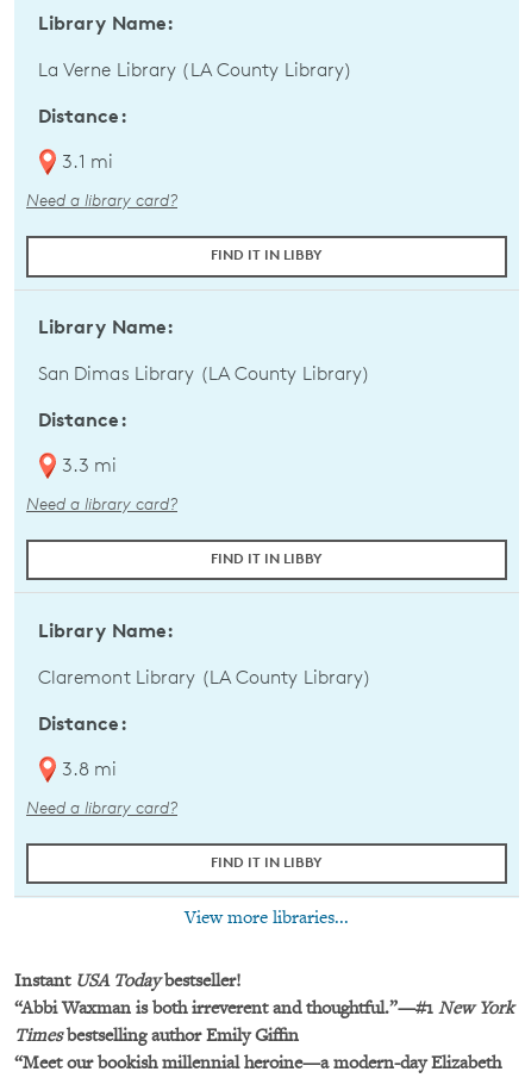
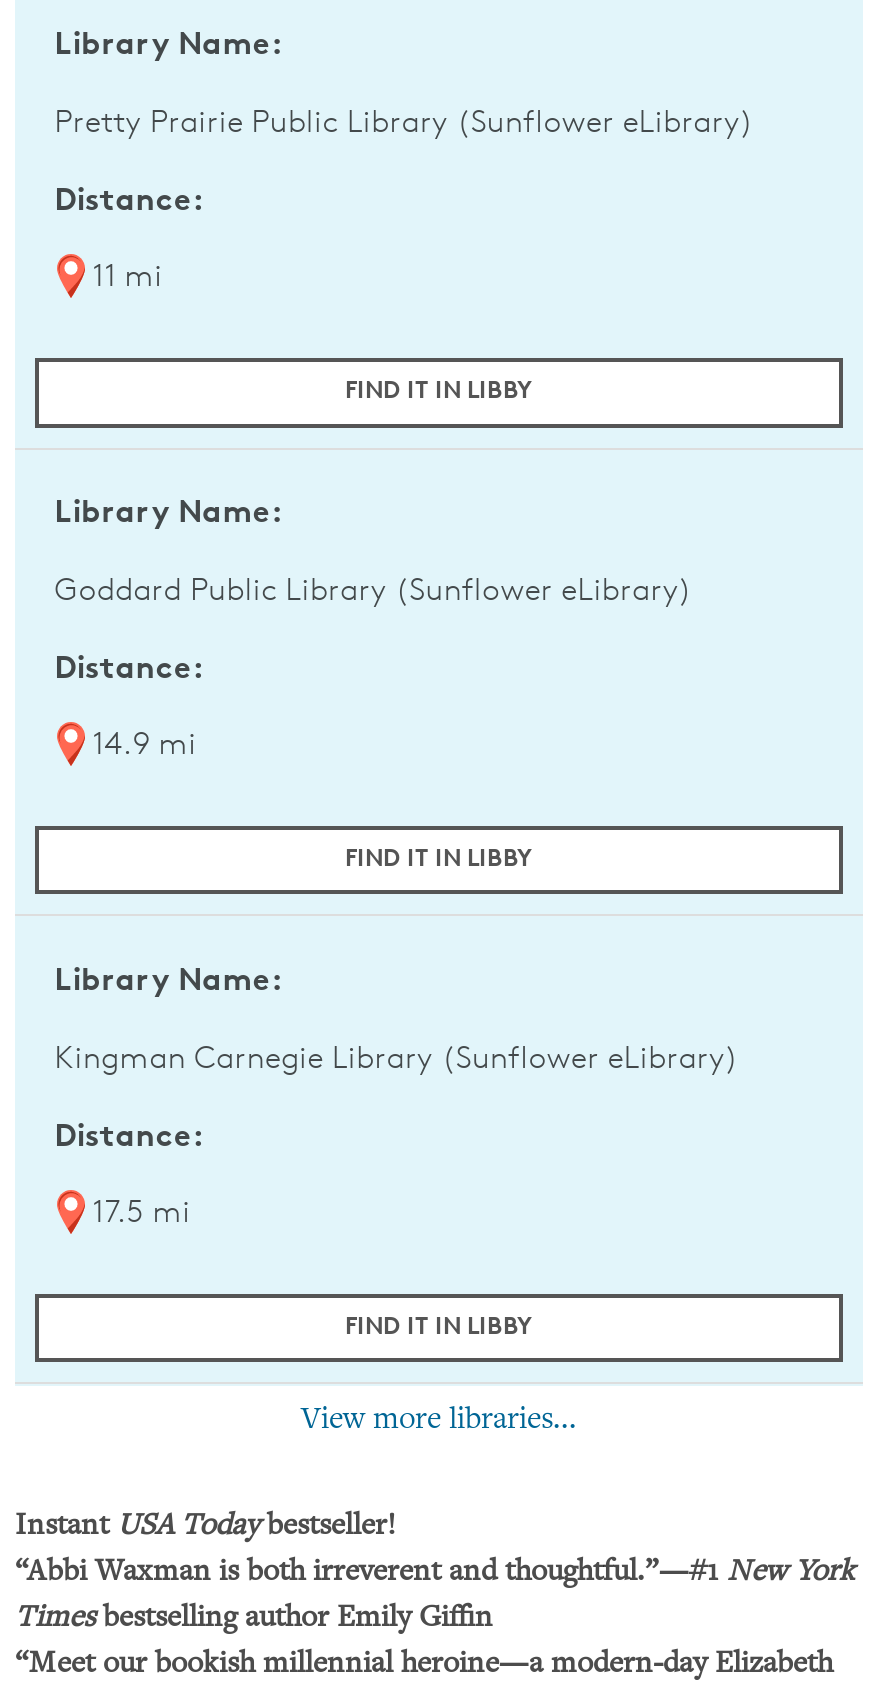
- La Verne Library (LA County Library)
+ Pretty Prairie Public Library (Sunflower eLibrary)

- 3.1 mi
- Need a library card?
+ 11 mi

- San Dimas Library (LA County Library)
+ Goddard Public Library (Sunflower eLibrary)

- 3.3 mi
- Need a library card?
+ 14.9 mi

- Claremont Library (LA County Library)
+ Kingman Carnegie Library (Sunflower eLibrary)

- 3.8 mi
- Need a library card?
+ 17.5 mi
